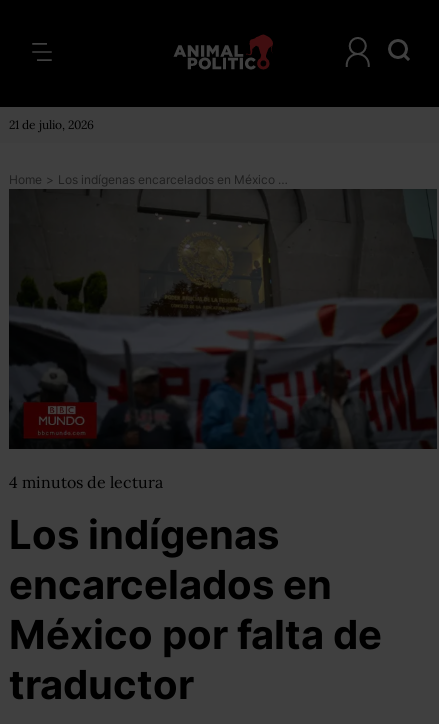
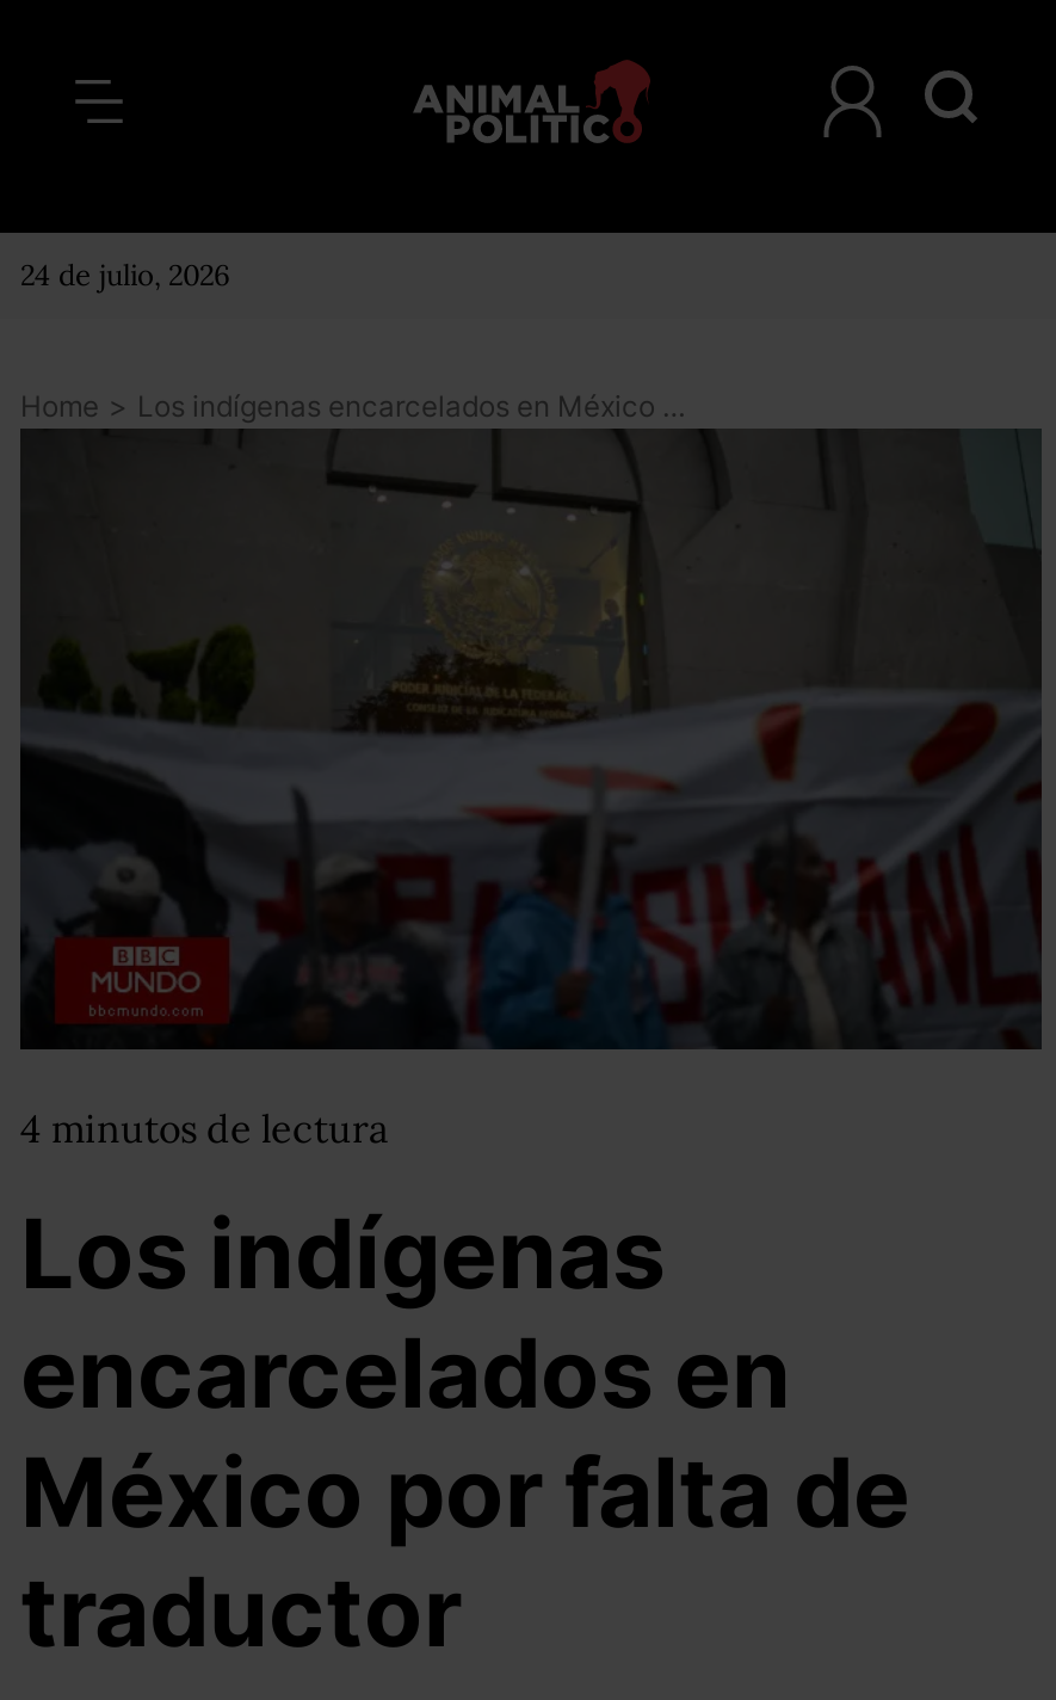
- 21 de julio, 2026
+ 24 de julio, 2026
